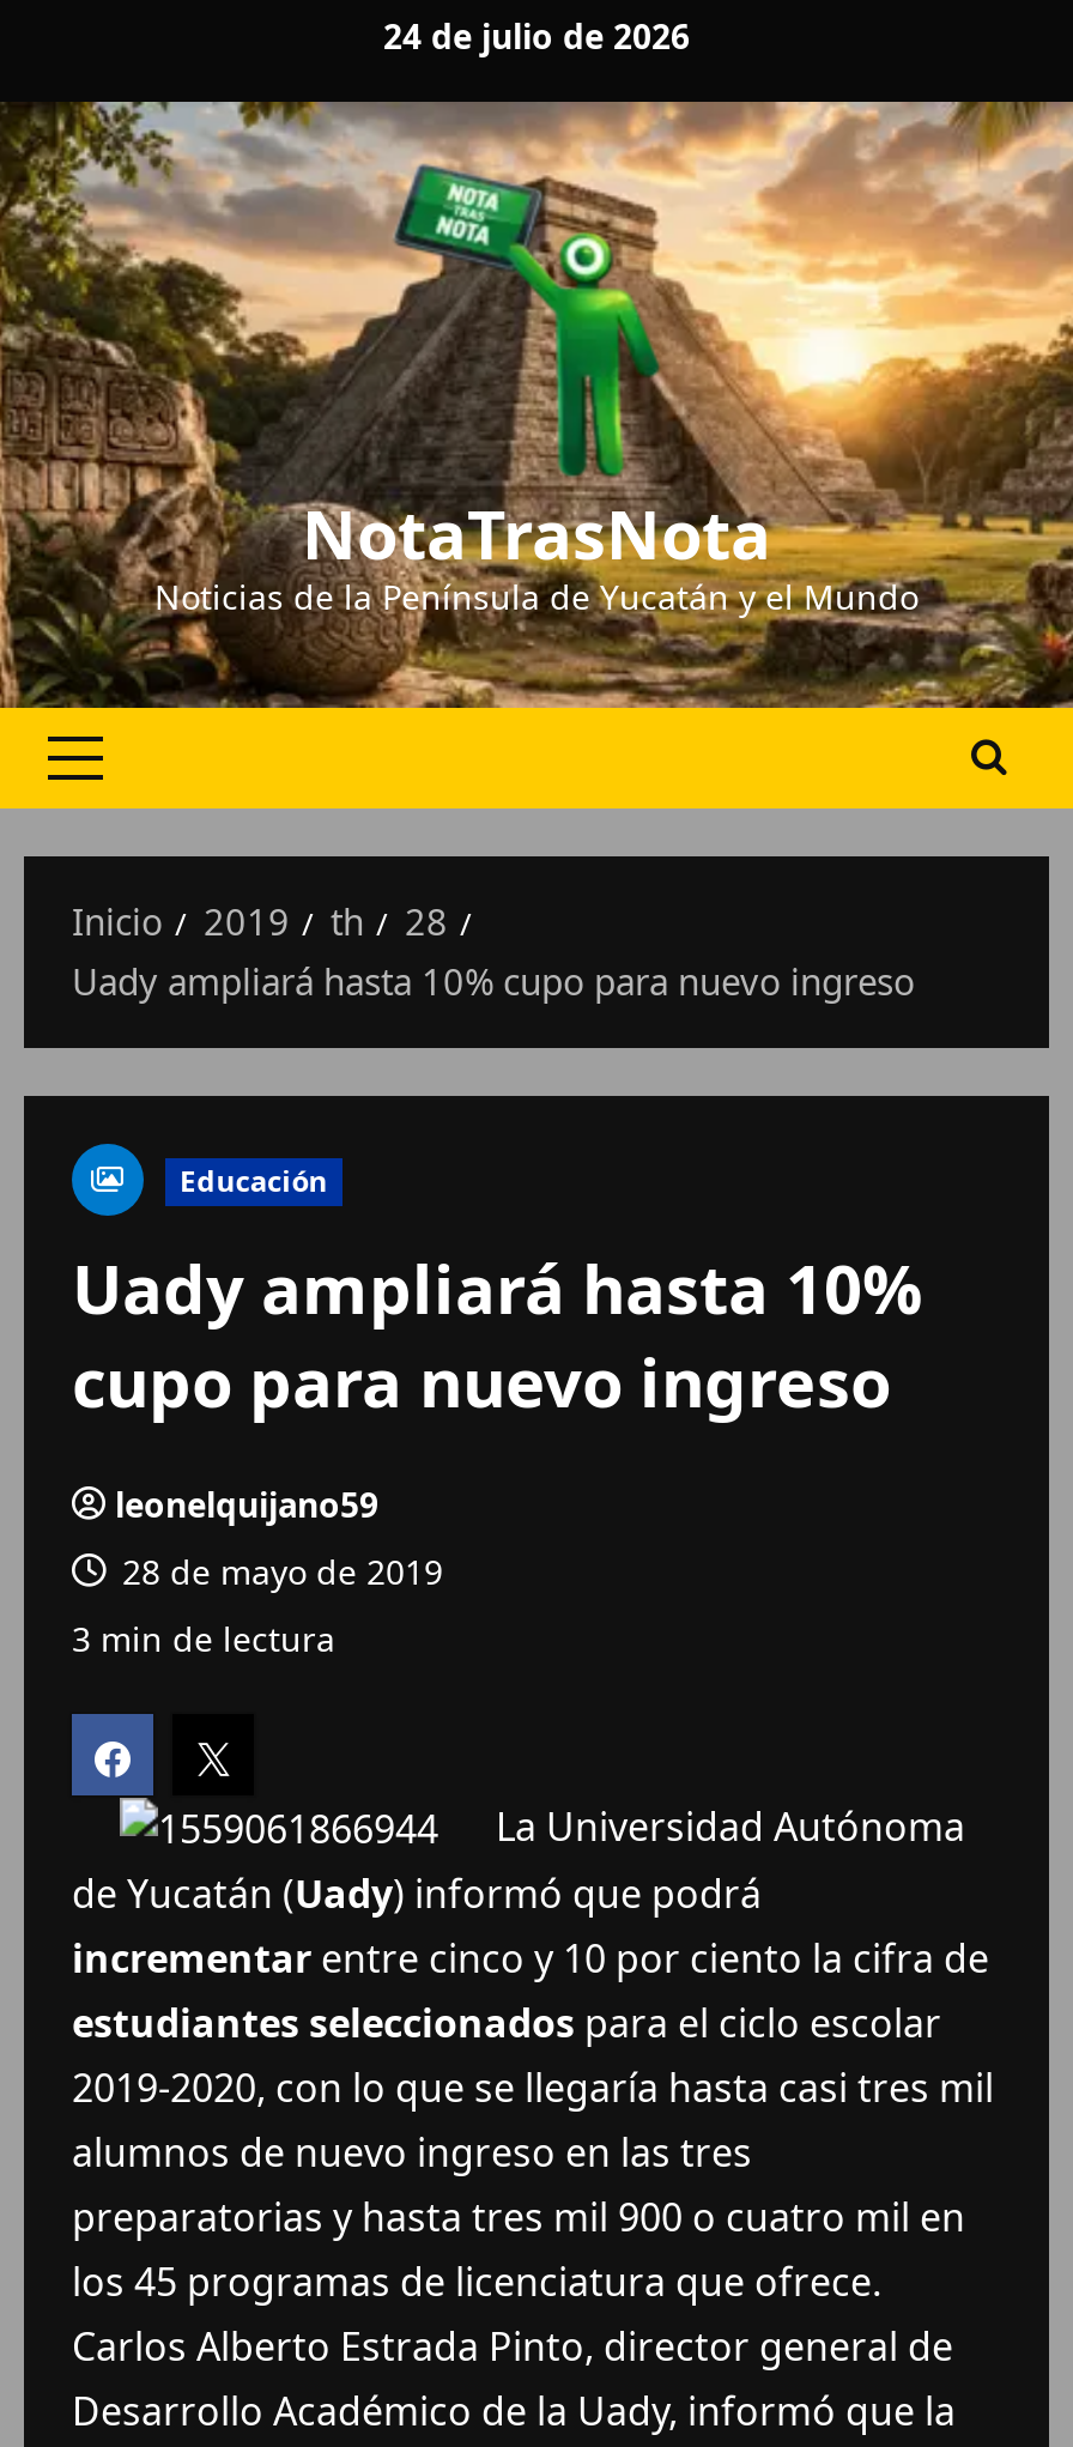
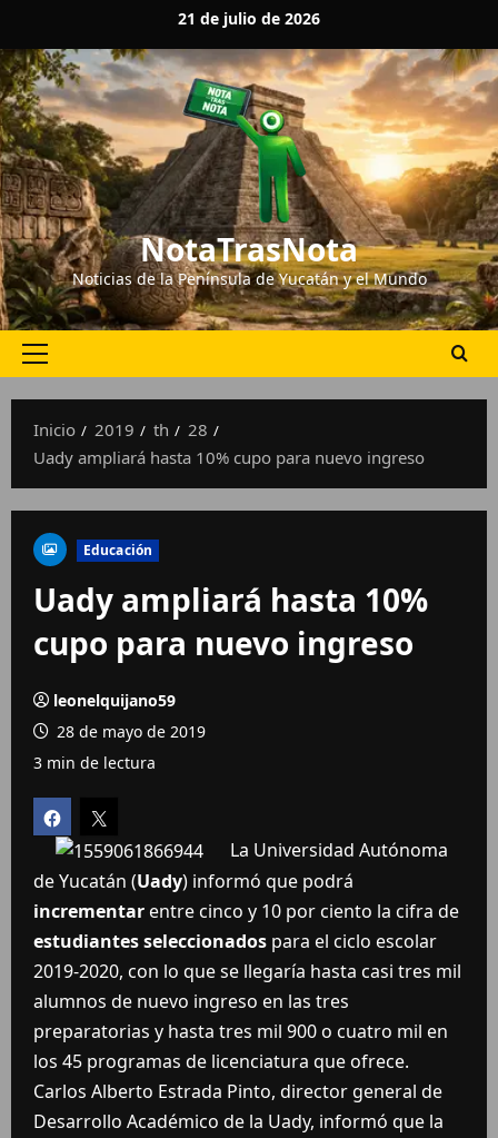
- 24 de julio de 2026
+ 21 de julio de 2026
